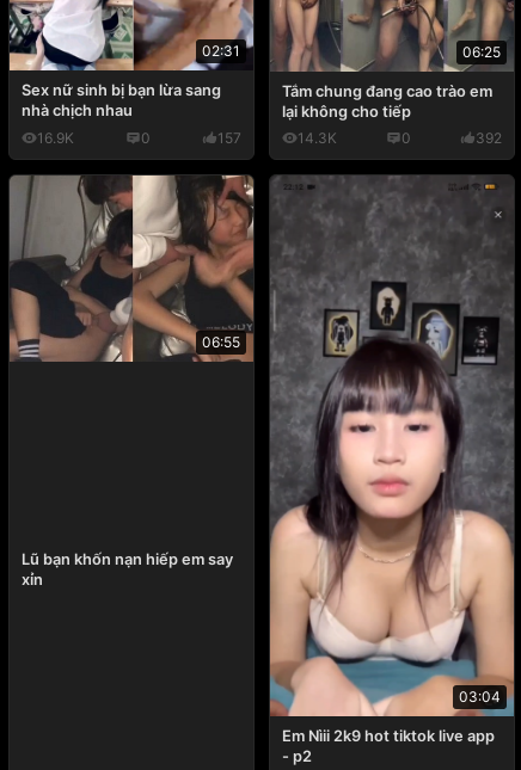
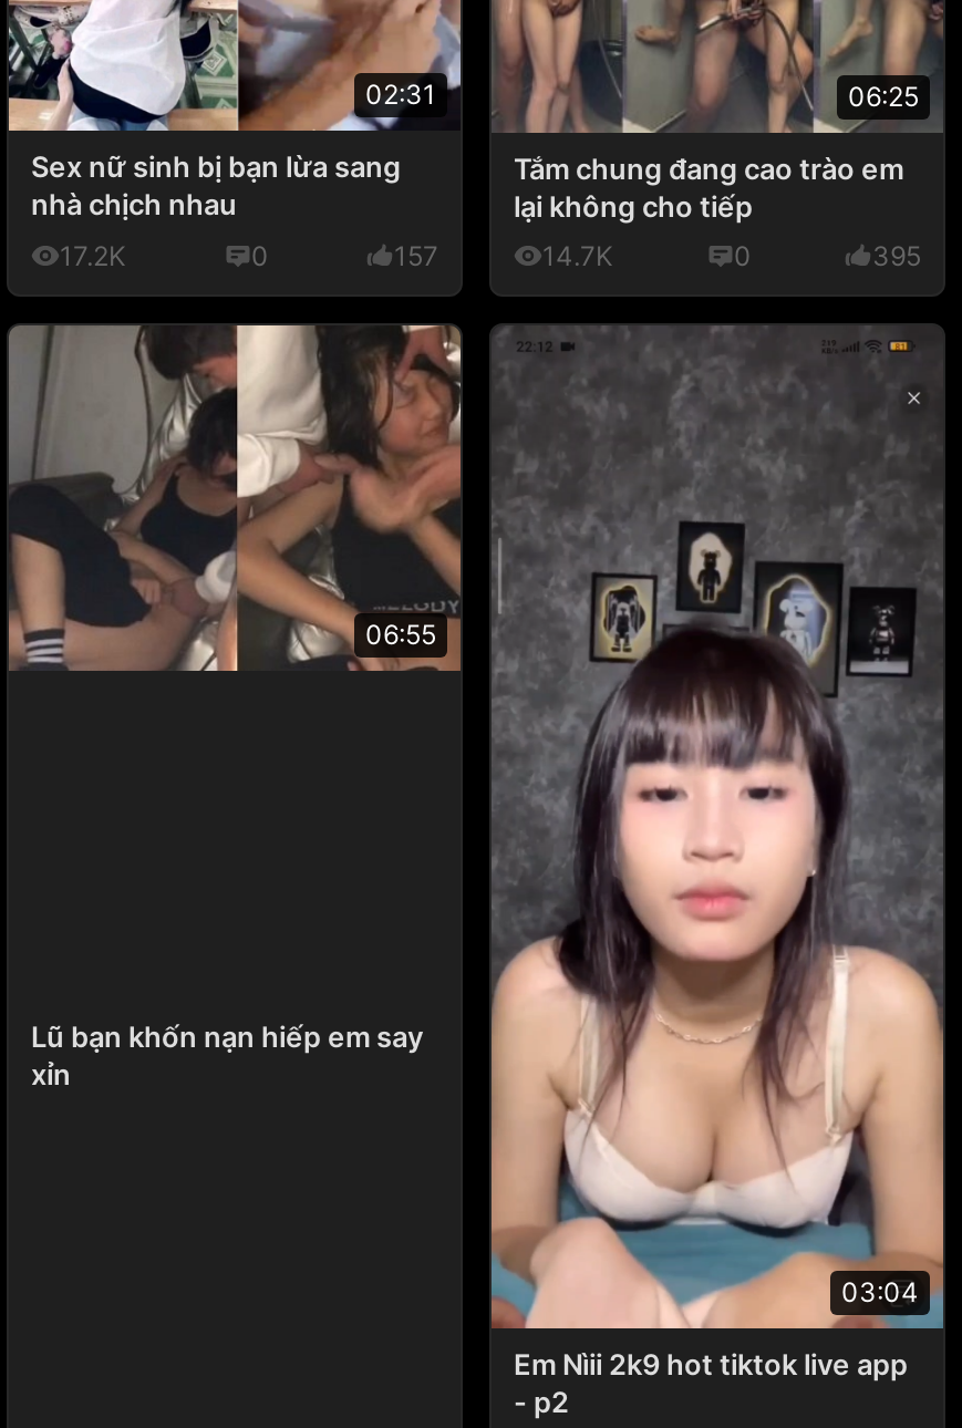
- 16.9K
+ 17.2K

- 14.3K
+ 14.7K

- 392
+ 395
